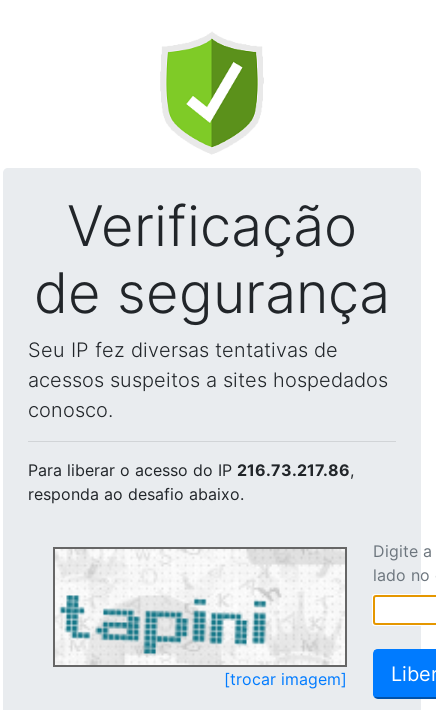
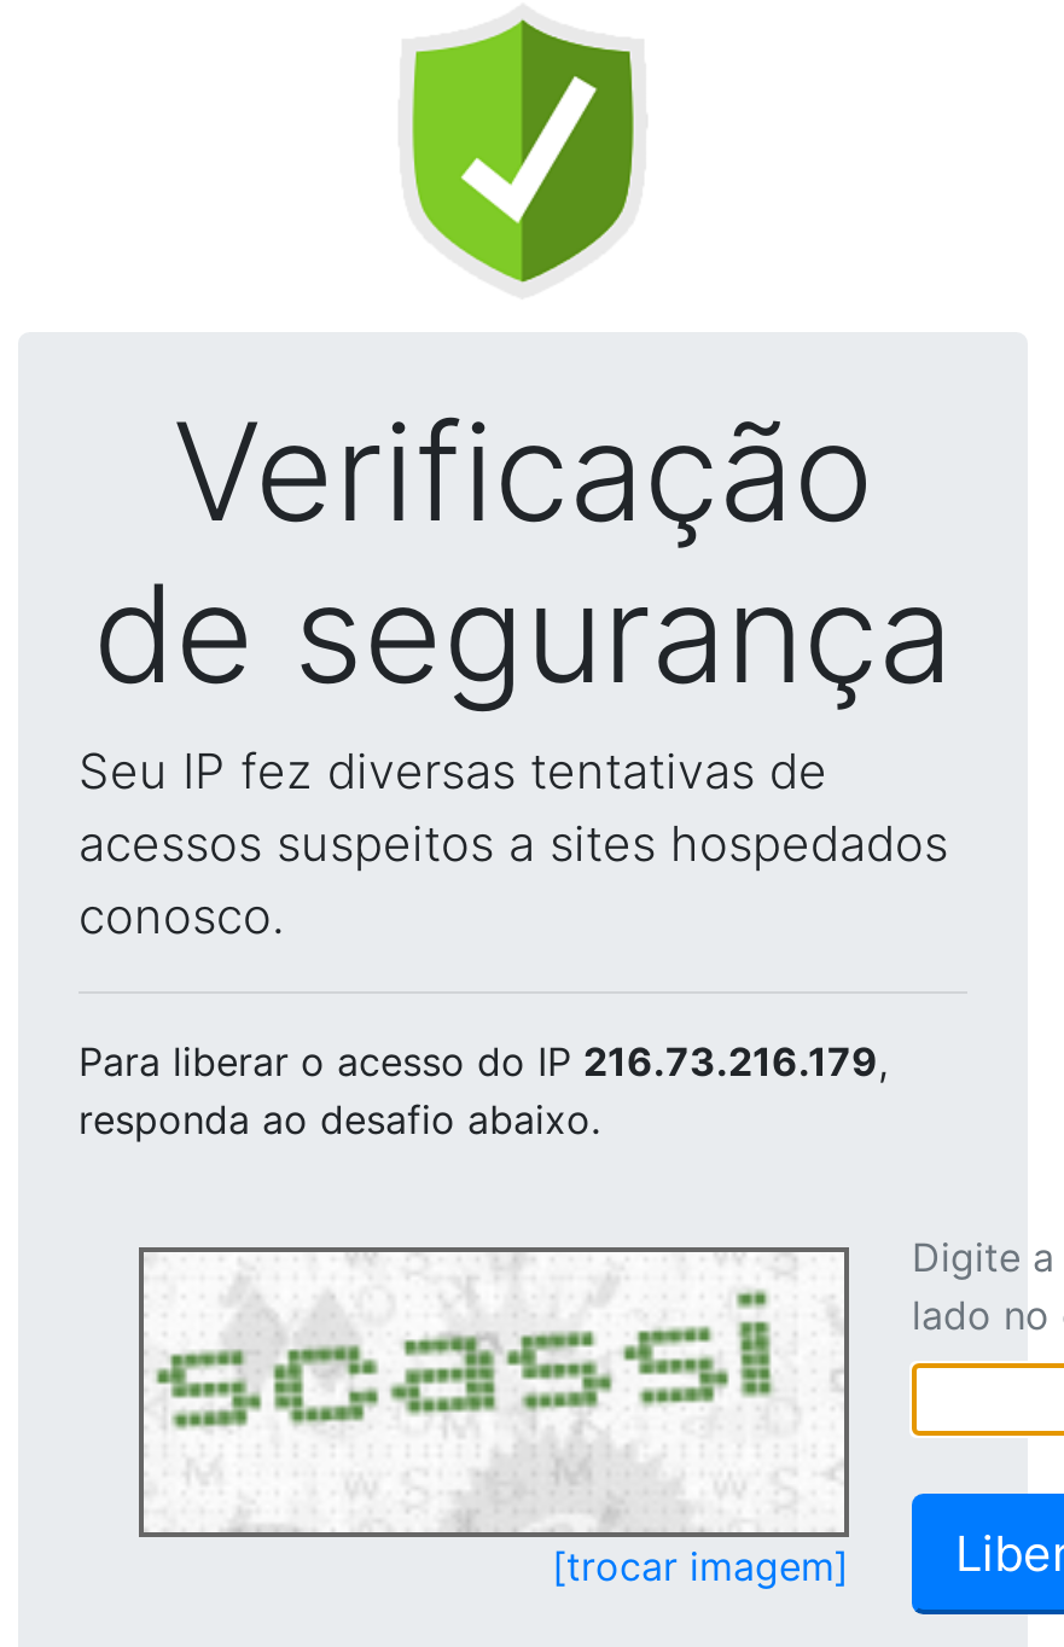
- Para liberar o acesso do IP 216.73.217.86,
+ Para liberar o acesso do IP 216.73.216.179,

- [image]
+ [image]
